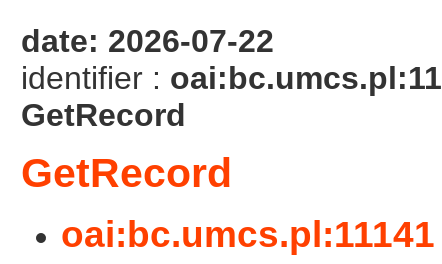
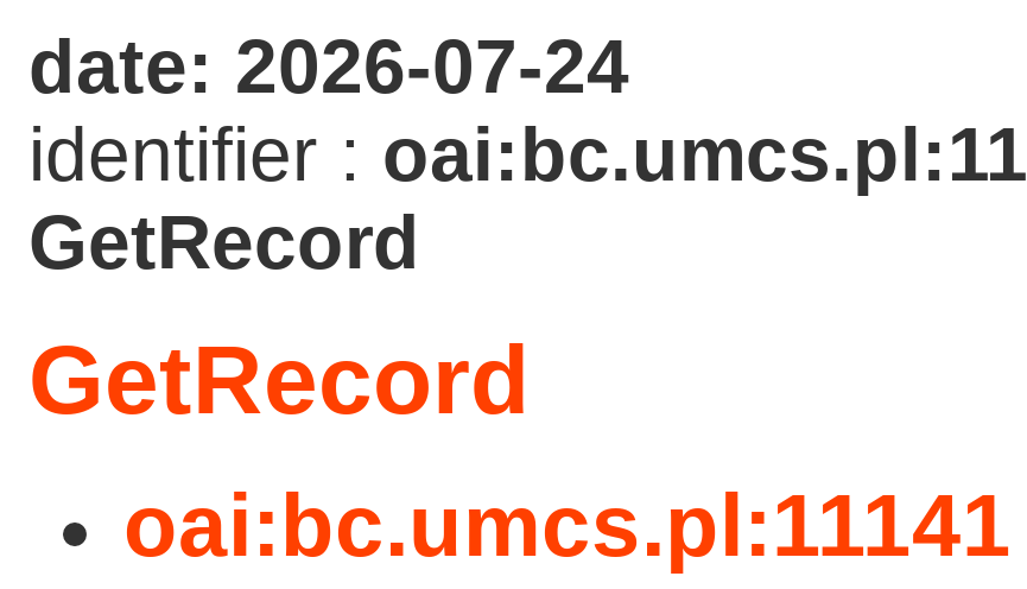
- date: 2026-07-22
+ date: 2026-07-24
